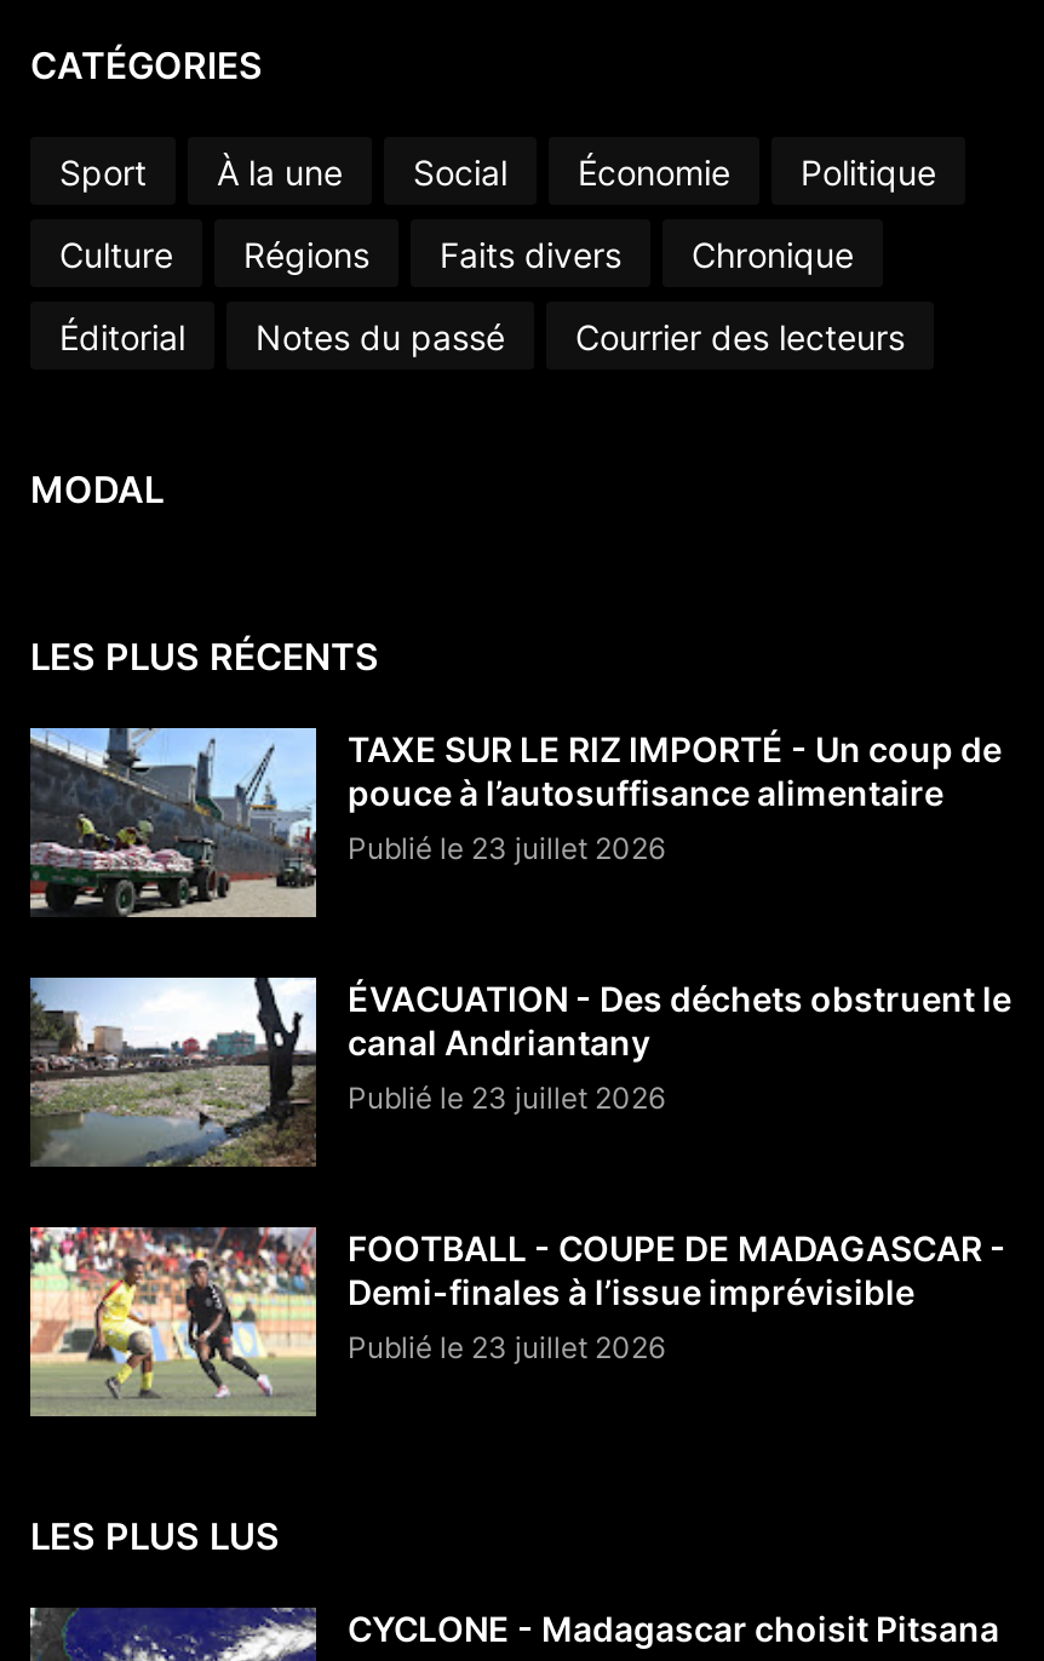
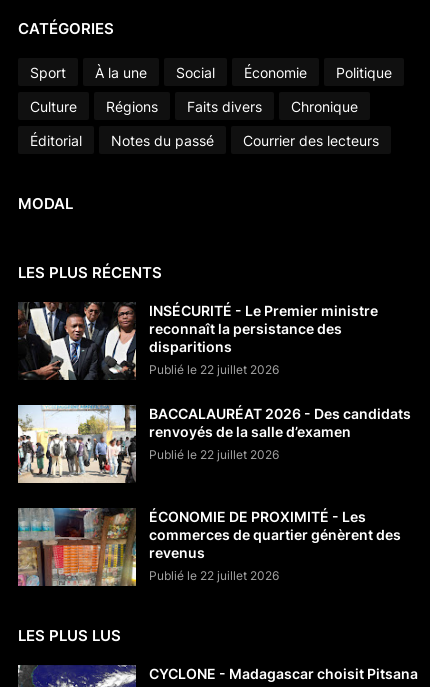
- [image]
- TAXE SUR LE RIZ IMPORTÉ - Un coup de
- pouce à l’autosuffisance alimentaire
- Publié le 23 juillet 2026
+ [image]
+ INSÉCURITÉ - Le Premier ministre
+ reconnaît la persistance des
+ disparitions
+ Publié le 22 juillet 2026

- [image]
- ÉVACUATION - Des déchets obstruent le
- canal Andriantany
- Publié le 23 juillet 2026
+ [image]
+ BACCALAURÉAT 2026 - Des candidats
+ renvoyés de la salle d’examen
+ Publié le 22 juillet 2026

- [image]
- FOOTBALL - COUPE DE MADAGASCAR -
- Demi-finales à l’issue imprévisible
- Publié le 23 juillet 2026
+ [image]
+ ÉCONOMIE DE PROXIMITÉ - Les
+ commerces de quartier génèrent des
+ revenus
+ Publié le 22 juillet 2026
